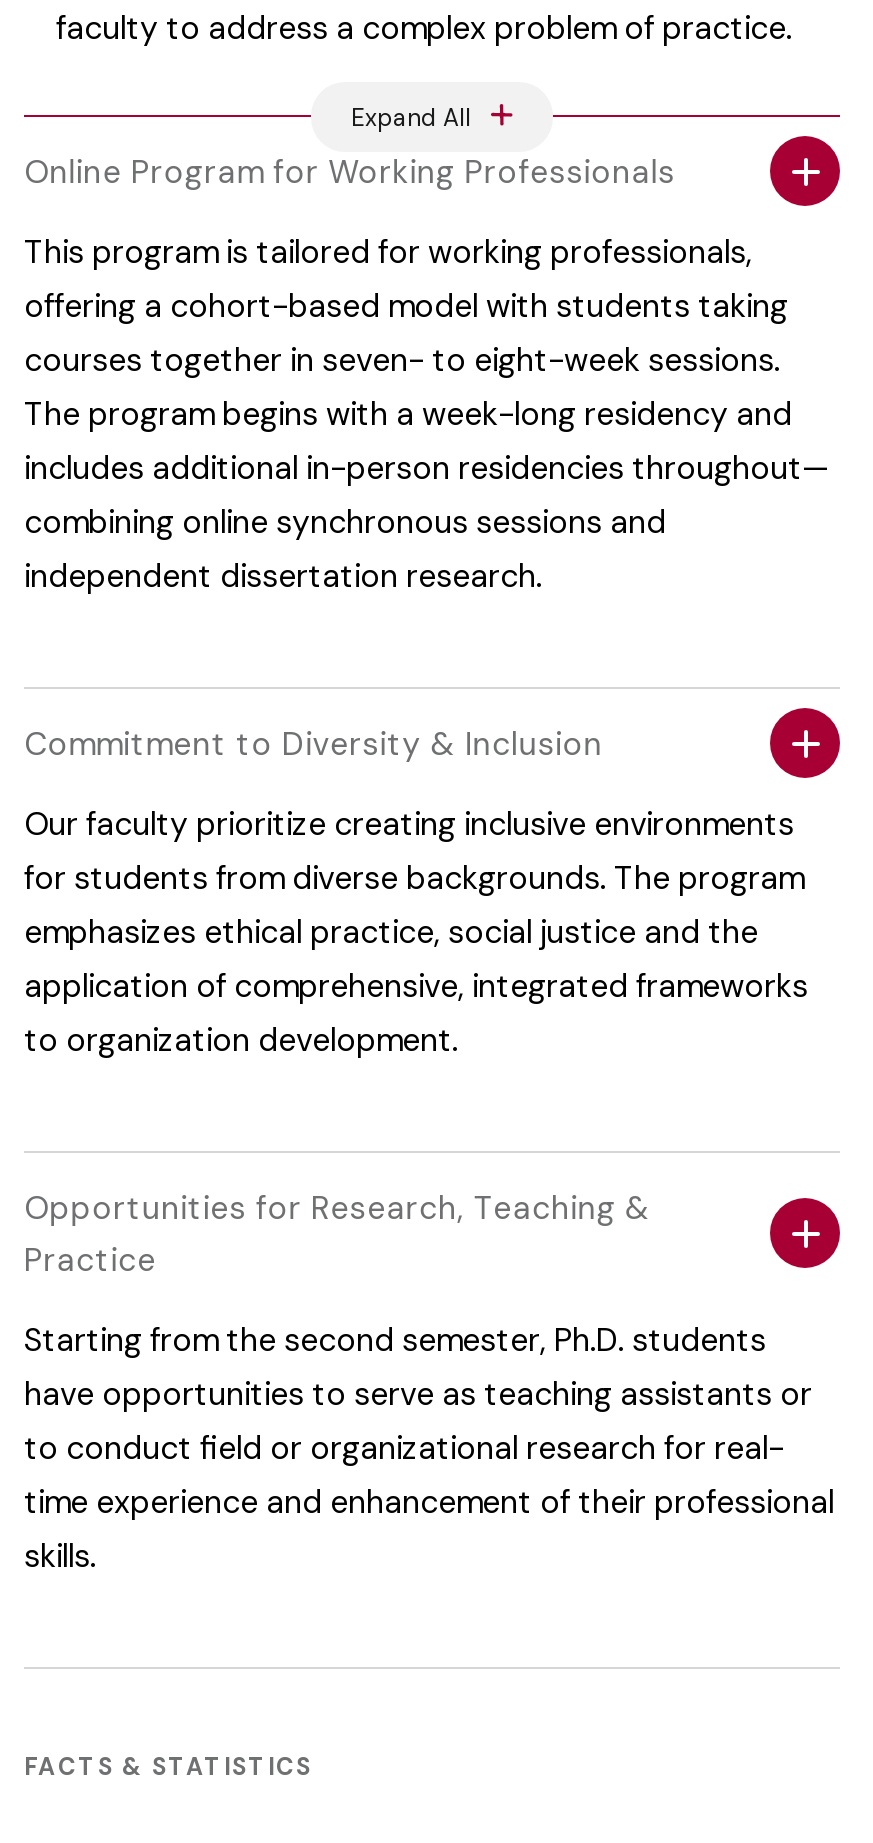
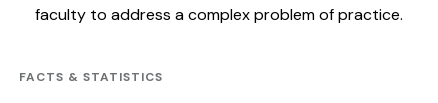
- [image]
- Expand All
- Online Program for Working Professionals
- This program is tailored for working professionals,
- offering a cohort-based model with students taking
- courses together in seven- to eight-week sessions.
- The program begins with a week-long residency and
- includes additional in-person residencies throughout—
- combining online synchronous sessions and
- independent dissertation research.

- [image]
- Commitment to Diversity & Inclusion
- Our faculty prioritize creating inclusive environments
- for students from diverse backgrounds. The program
- emphasizes ethical practice, social justice and the
- application of comprehensive, integrated frameworks
- to organization development.

- [image]
- Opportunities for Research, Teaching &
- Practice
- Starting from the second semester, Ph.D. students
- have opportunities to serve as teaching assistants or
- to conduct field or organizational research for real-
- time experience and enhancement of their professional
- skills.
